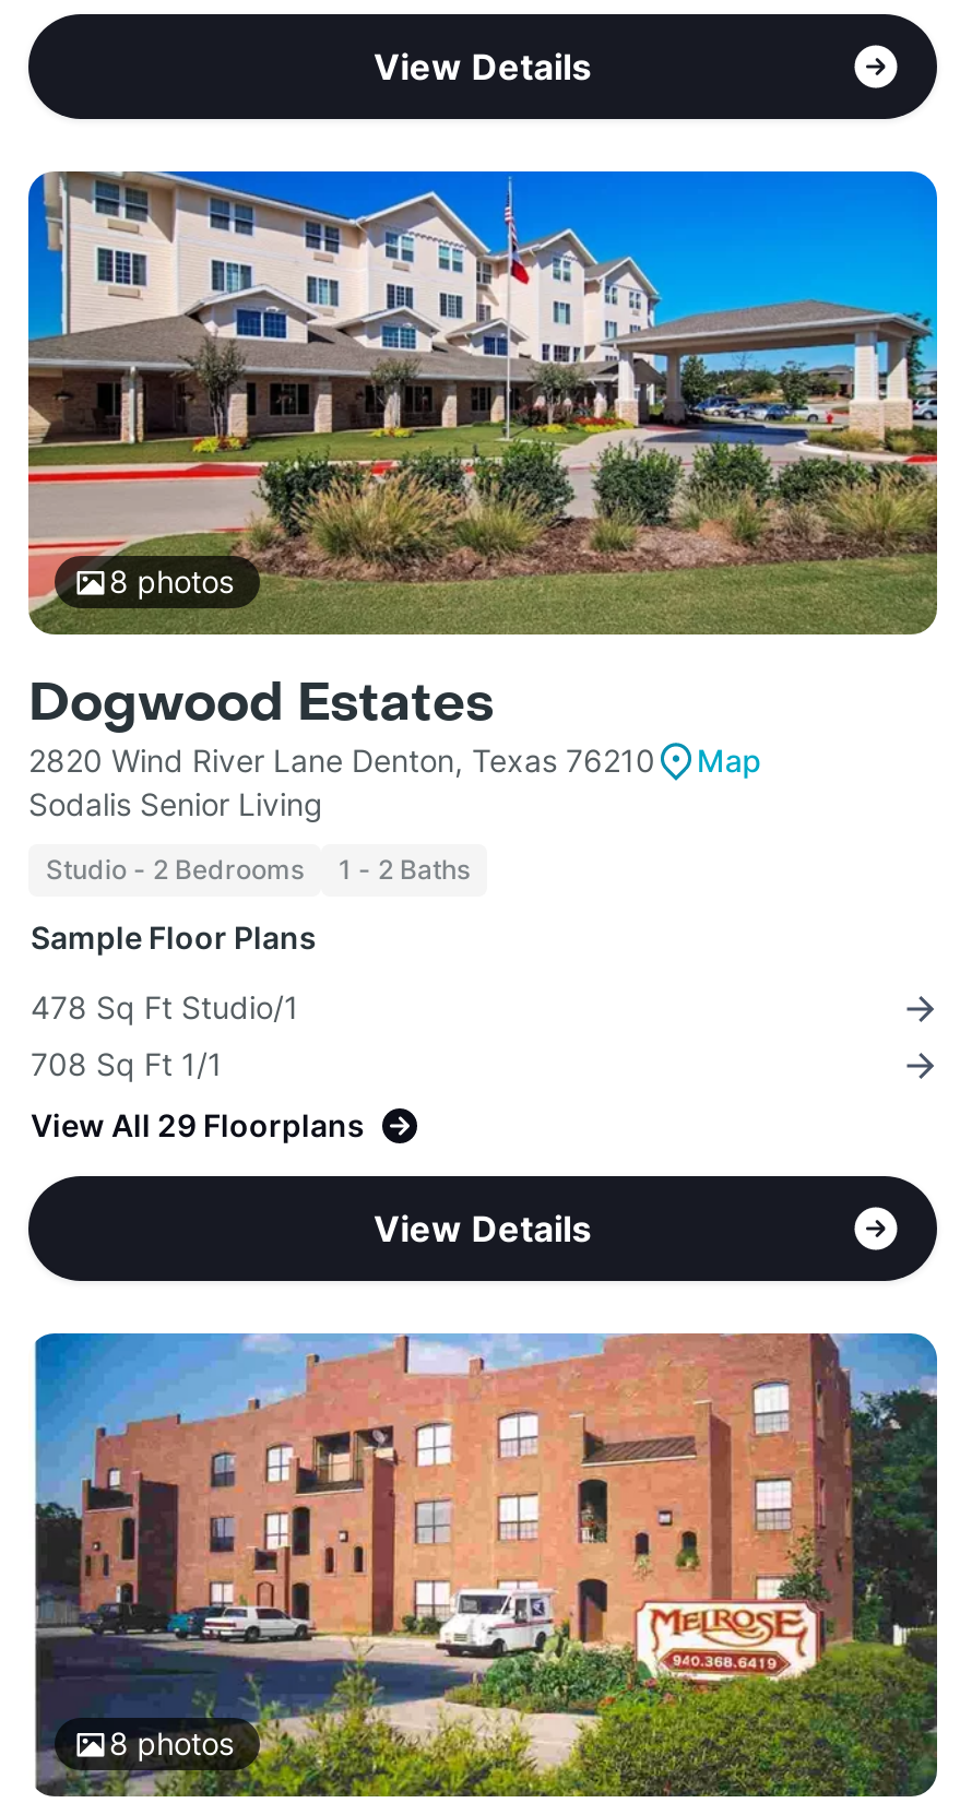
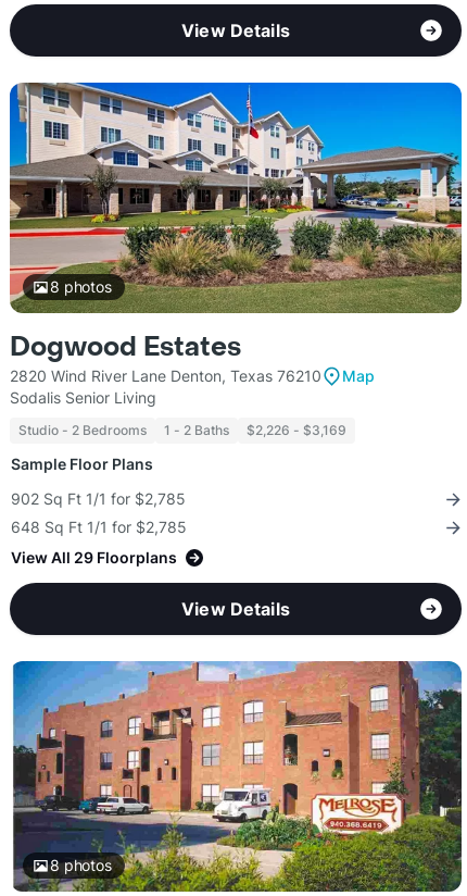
+ $2,226 - $3,169

- 478 Sq Ft Studio/1
+ 902 Sq Ft 1/1 for $2,785

- 708 Sq Ft 1/1
+ 648 Sq Ft 1/1 for $2,785
